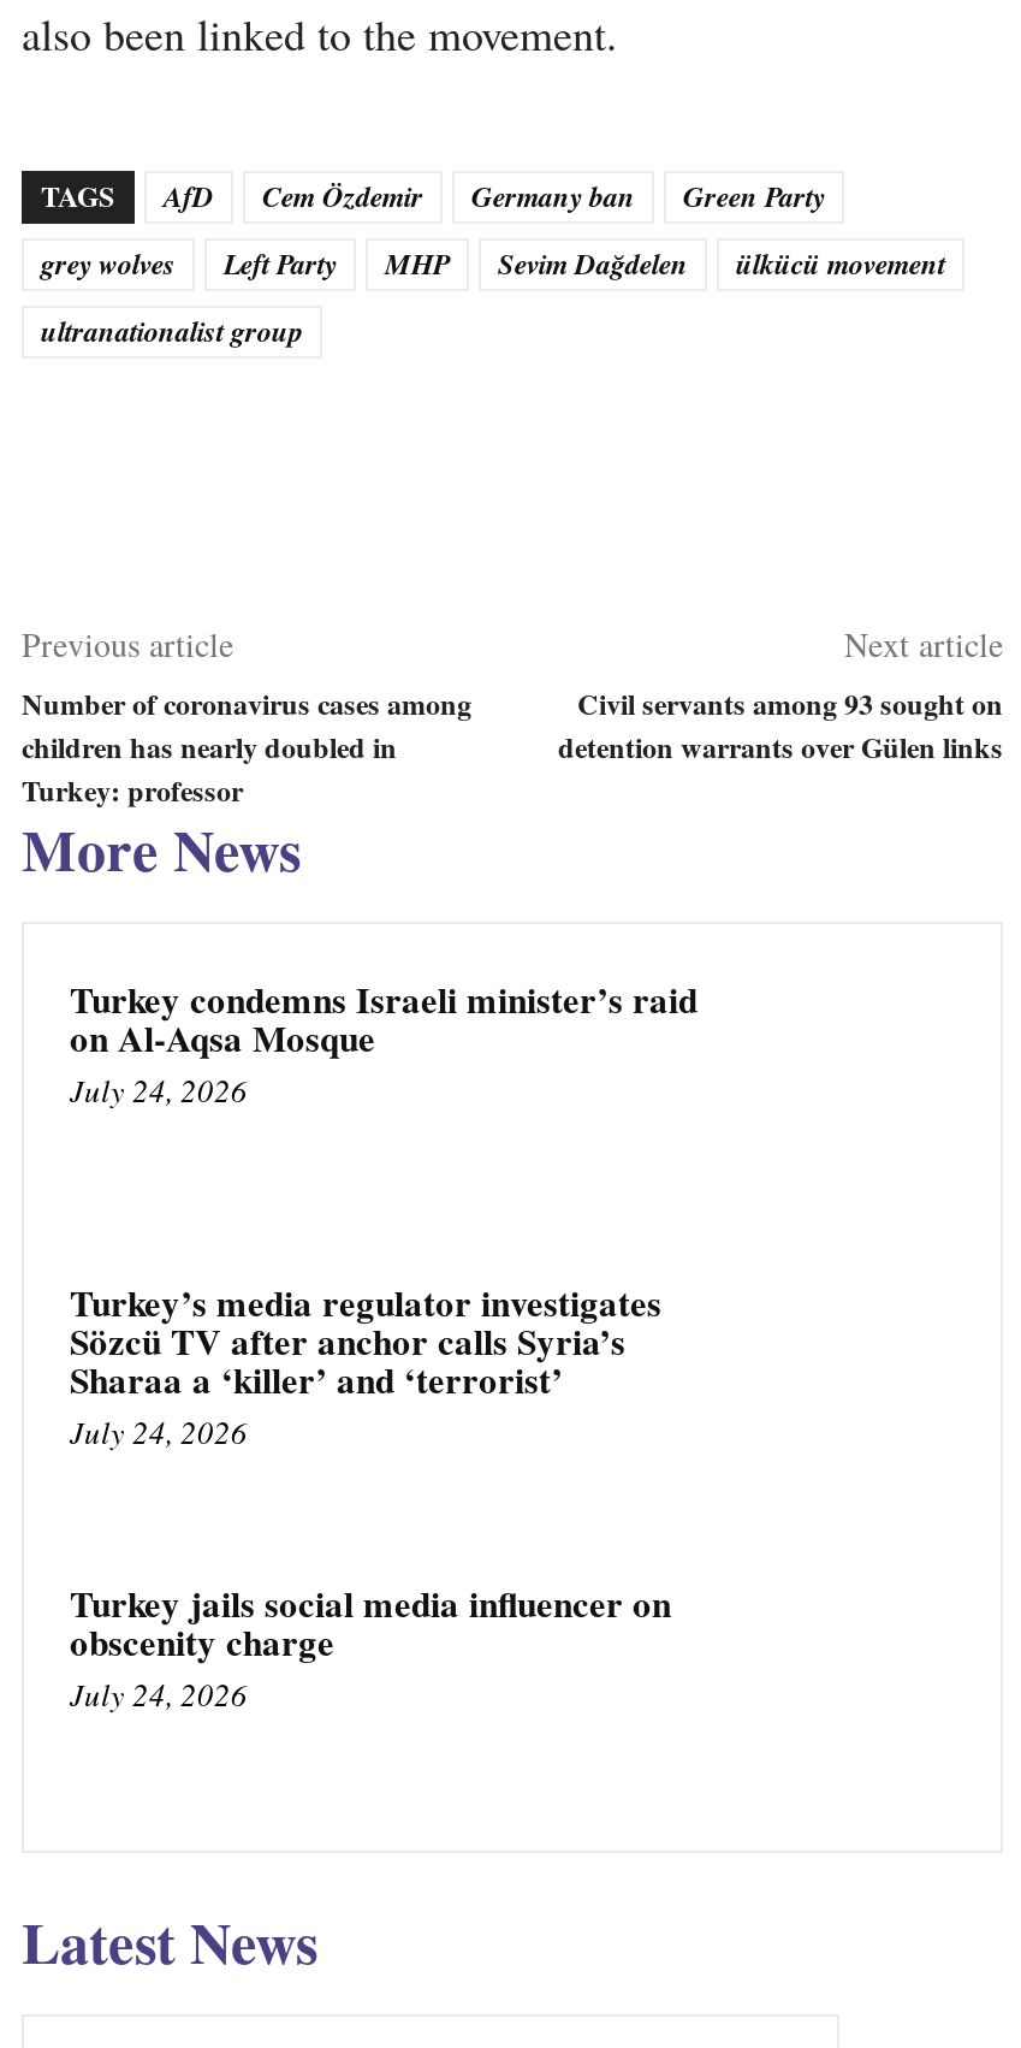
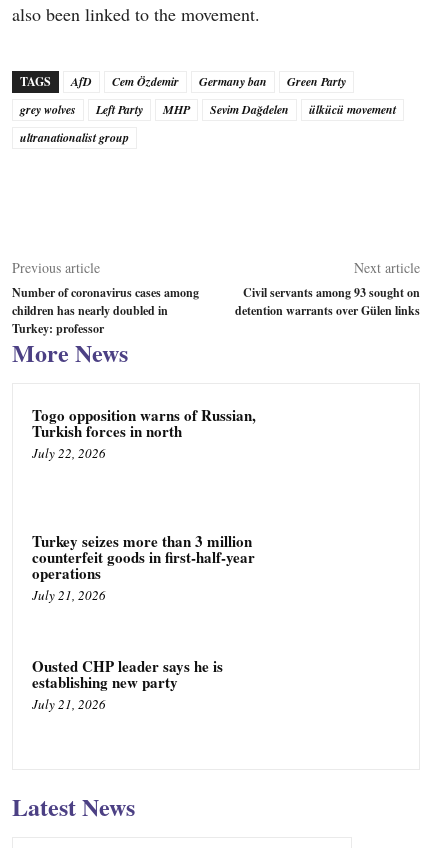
- Turkey condemns Israeli minister’s raid
- on Al-Aqsa Mosque
- July 24, 2026
+ Togo opposition warns of Russian,
+ Turkish forces in north
+ July 22, 2026

- Turkey’s media regulator investigates
- Sözcü TV after anchor calls Syria’s
- Sharaa a ‘killer’ and ‘terrorist’
- July 24, 2026
+ Turkey seizes more than 3 million
+ counterfeit goods in first-half-year
+ operations
+ July 21, 2026

- Turkey jails social media influencer on
- obscenity charge
- July 24, 2026
+ Ousted CHP leader says he is
+ establishing new party
+ July 21, 2026
